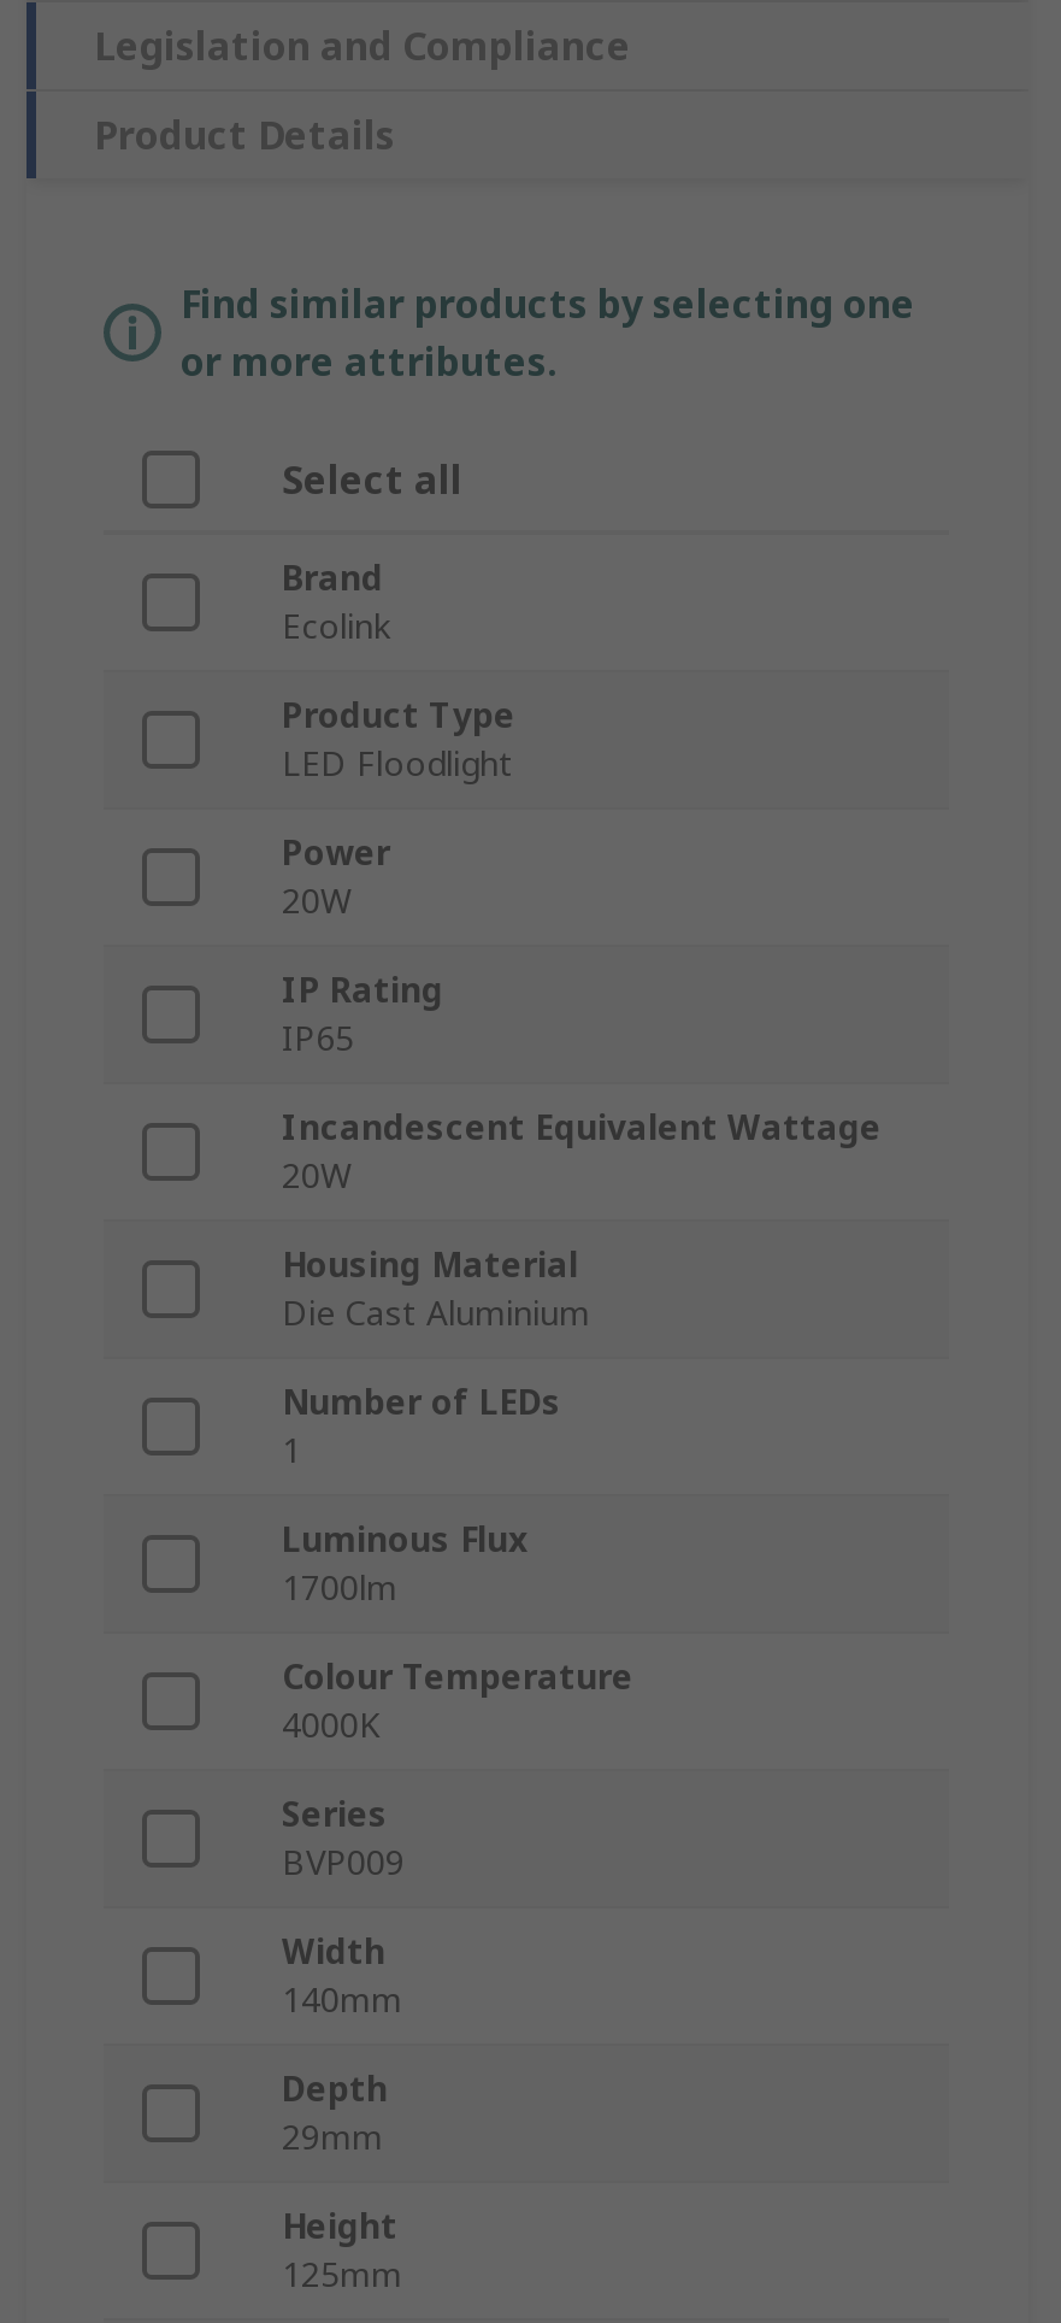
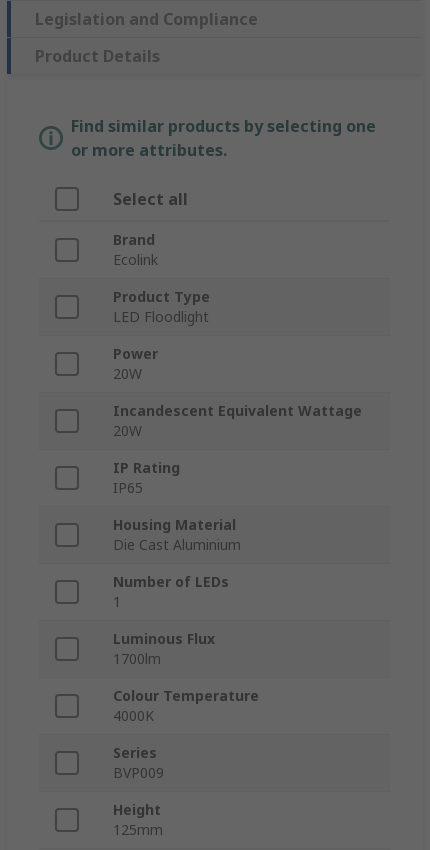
- IP Rating
- IP65

+ IP Rating
+ IP65

- Width
- 140mm
- Depth
- 29mm
